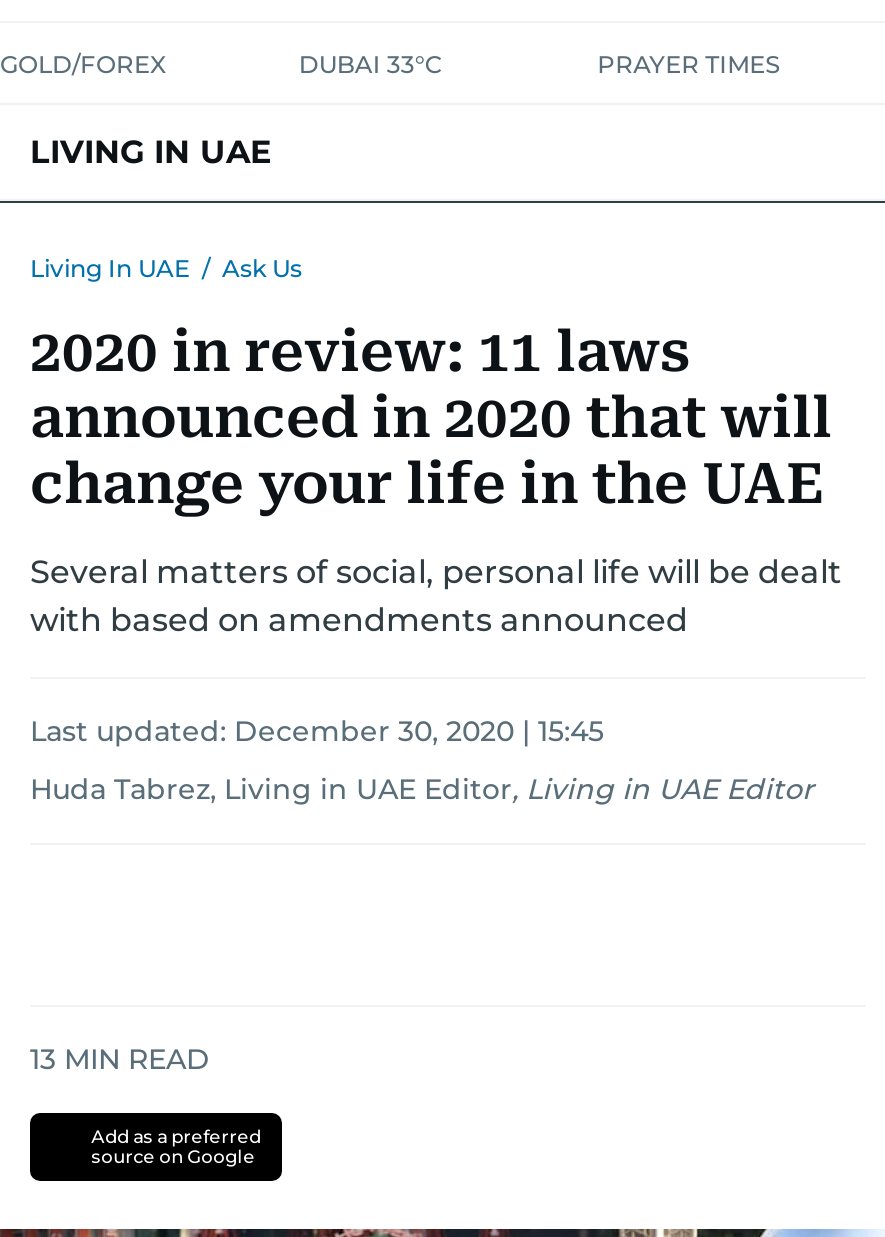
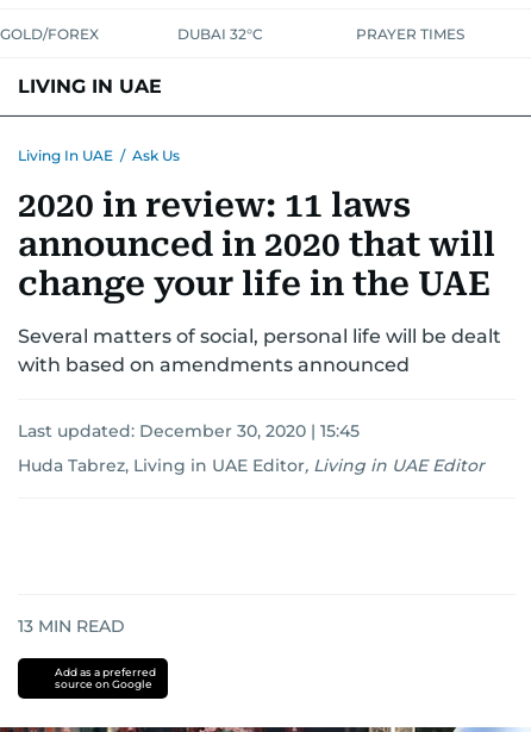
- DUBAI 33°C
+ DUBAI 32°C
